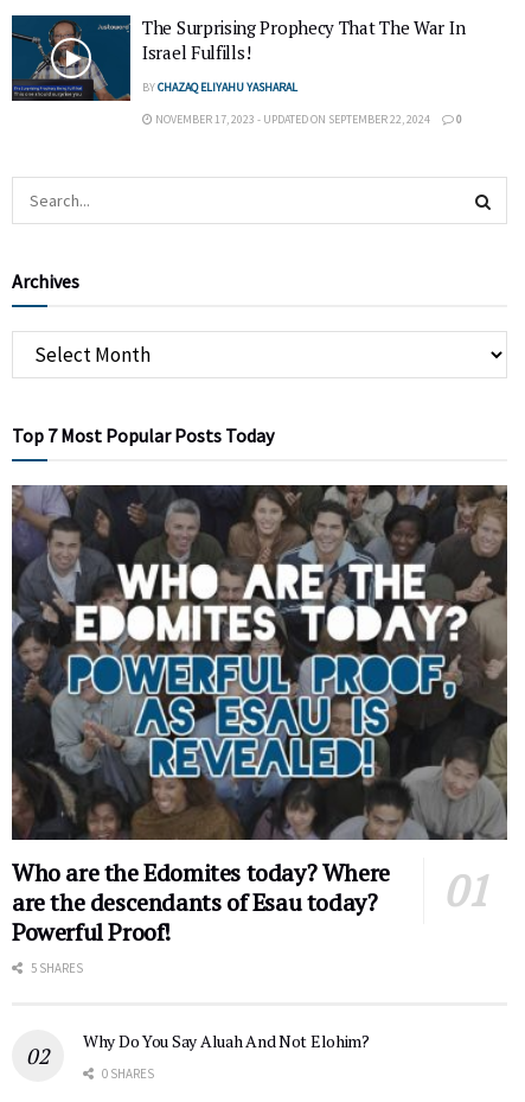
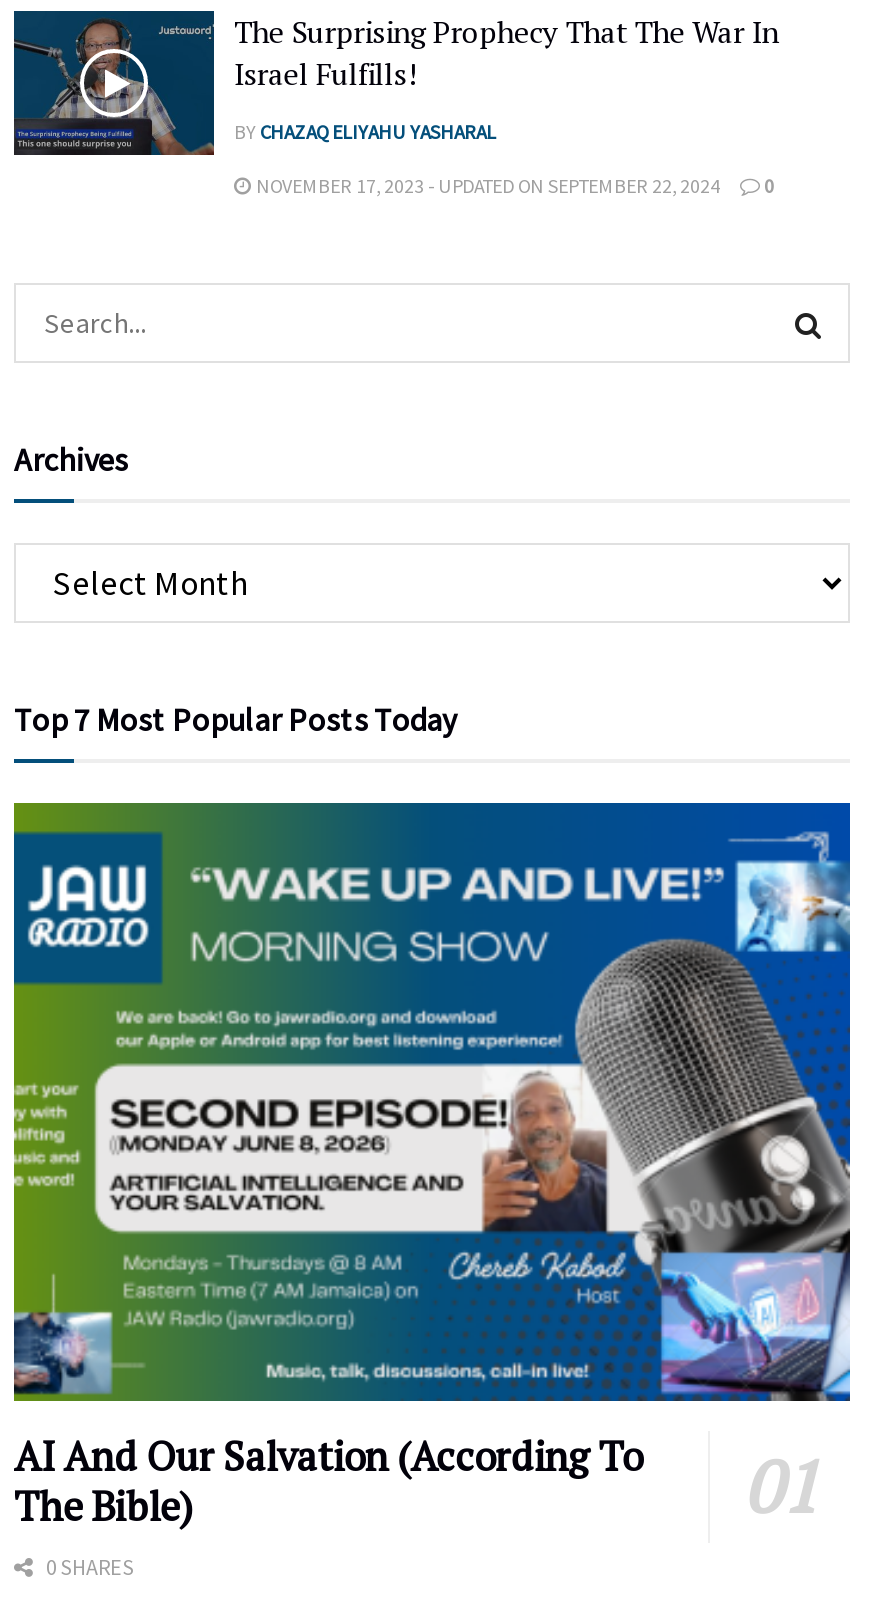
- [image]
- Who are the Edomites today? Where
- are the descendants of Esau today?
- Powerful Proof!
- 5 SHARES
- Why Do You Say Aluah And Not Elohim?
+ [image]
+ AI And Our Salvation (According To
+ The Bible)
